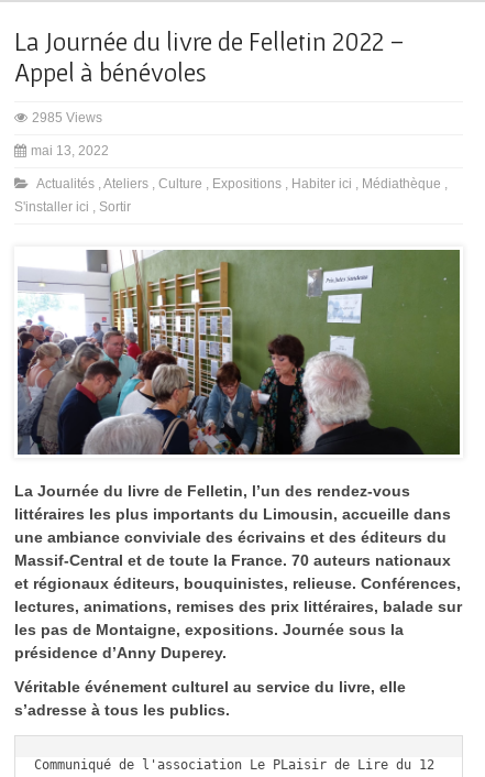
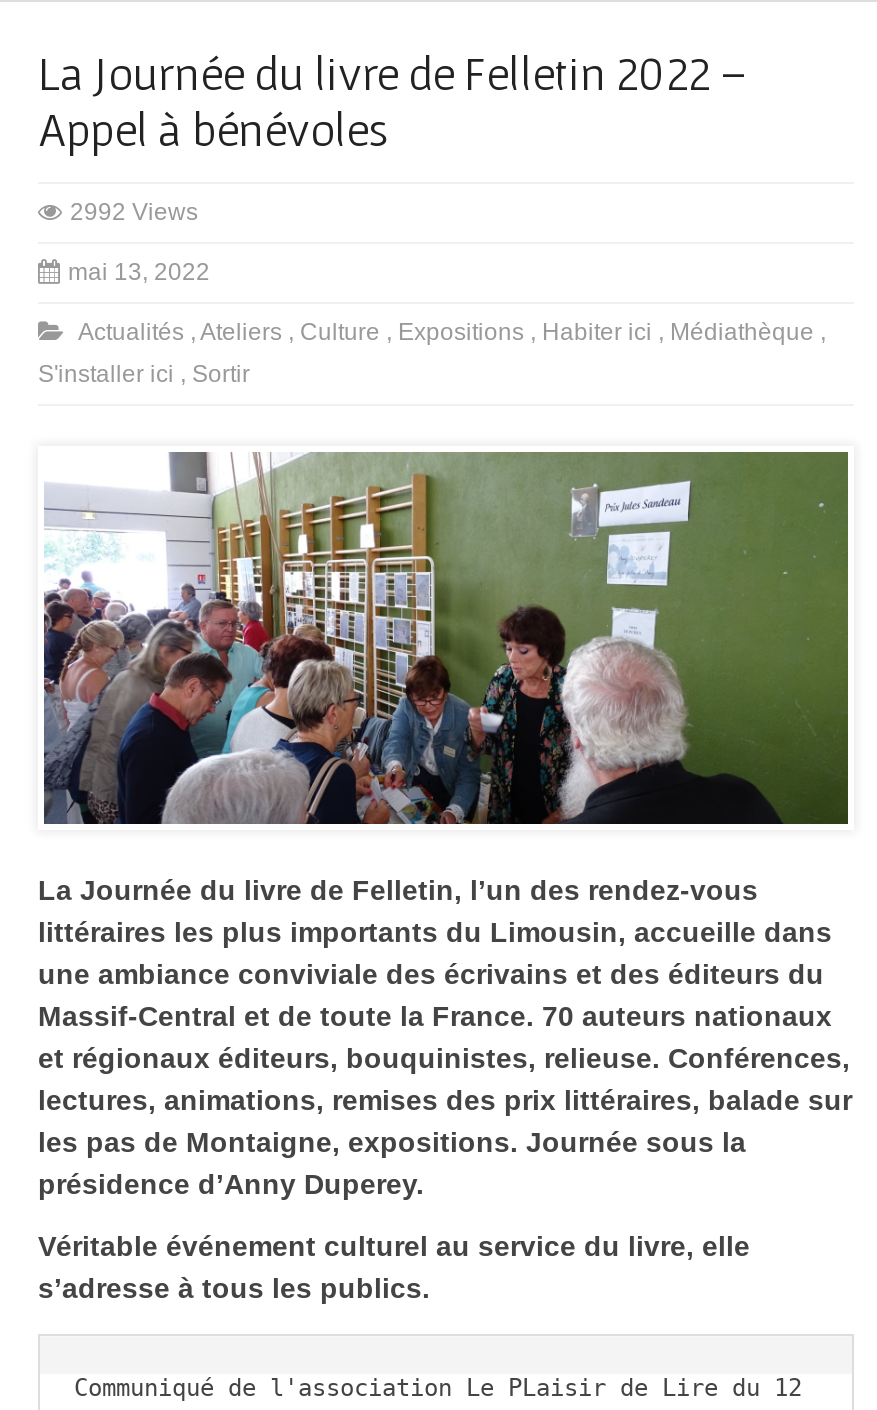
- 2985 Views
+ 2992 Views
